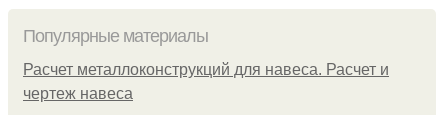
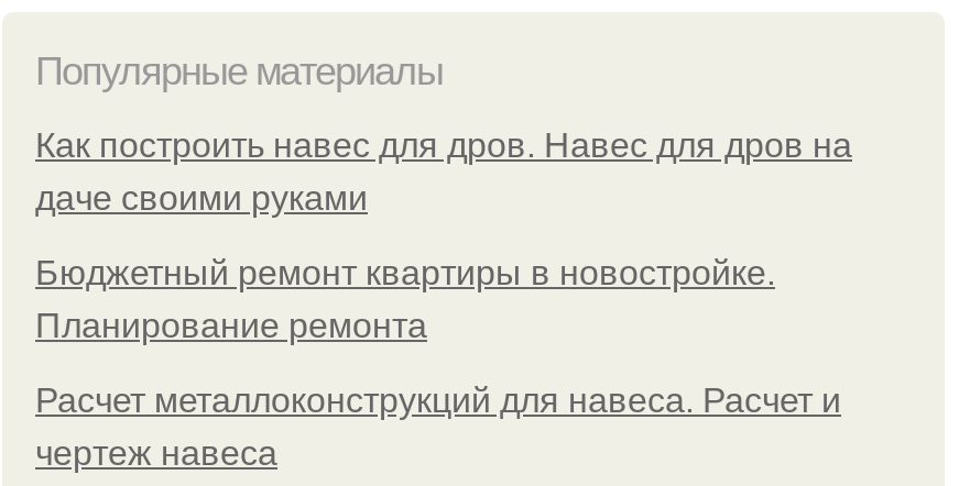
+ Как построить навес для дров. Навес для дров на
+ даче своими руками
+ Бюджетный ремонт квартиры в новостройке.
+ Планирование ремонта
